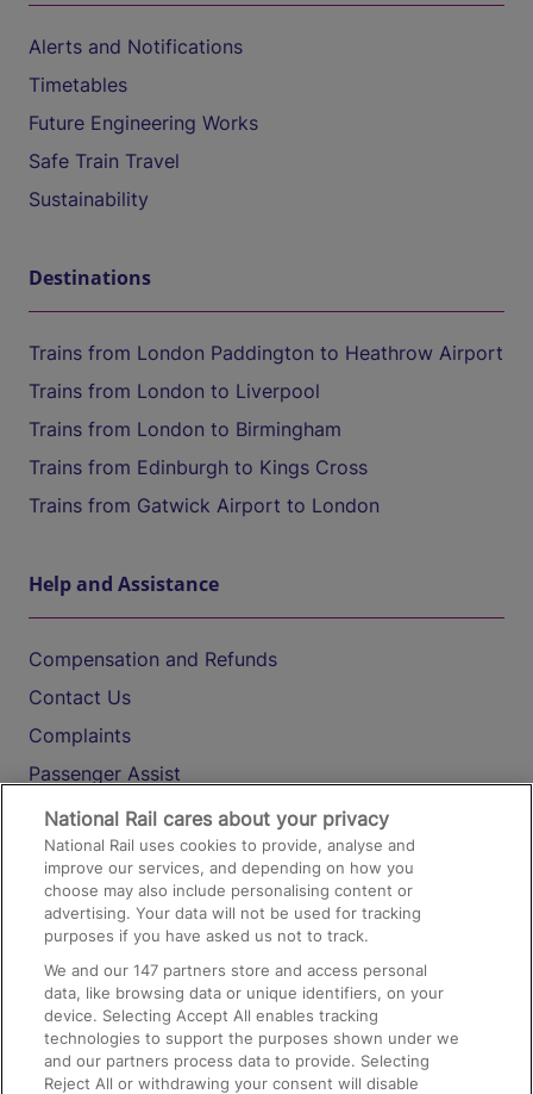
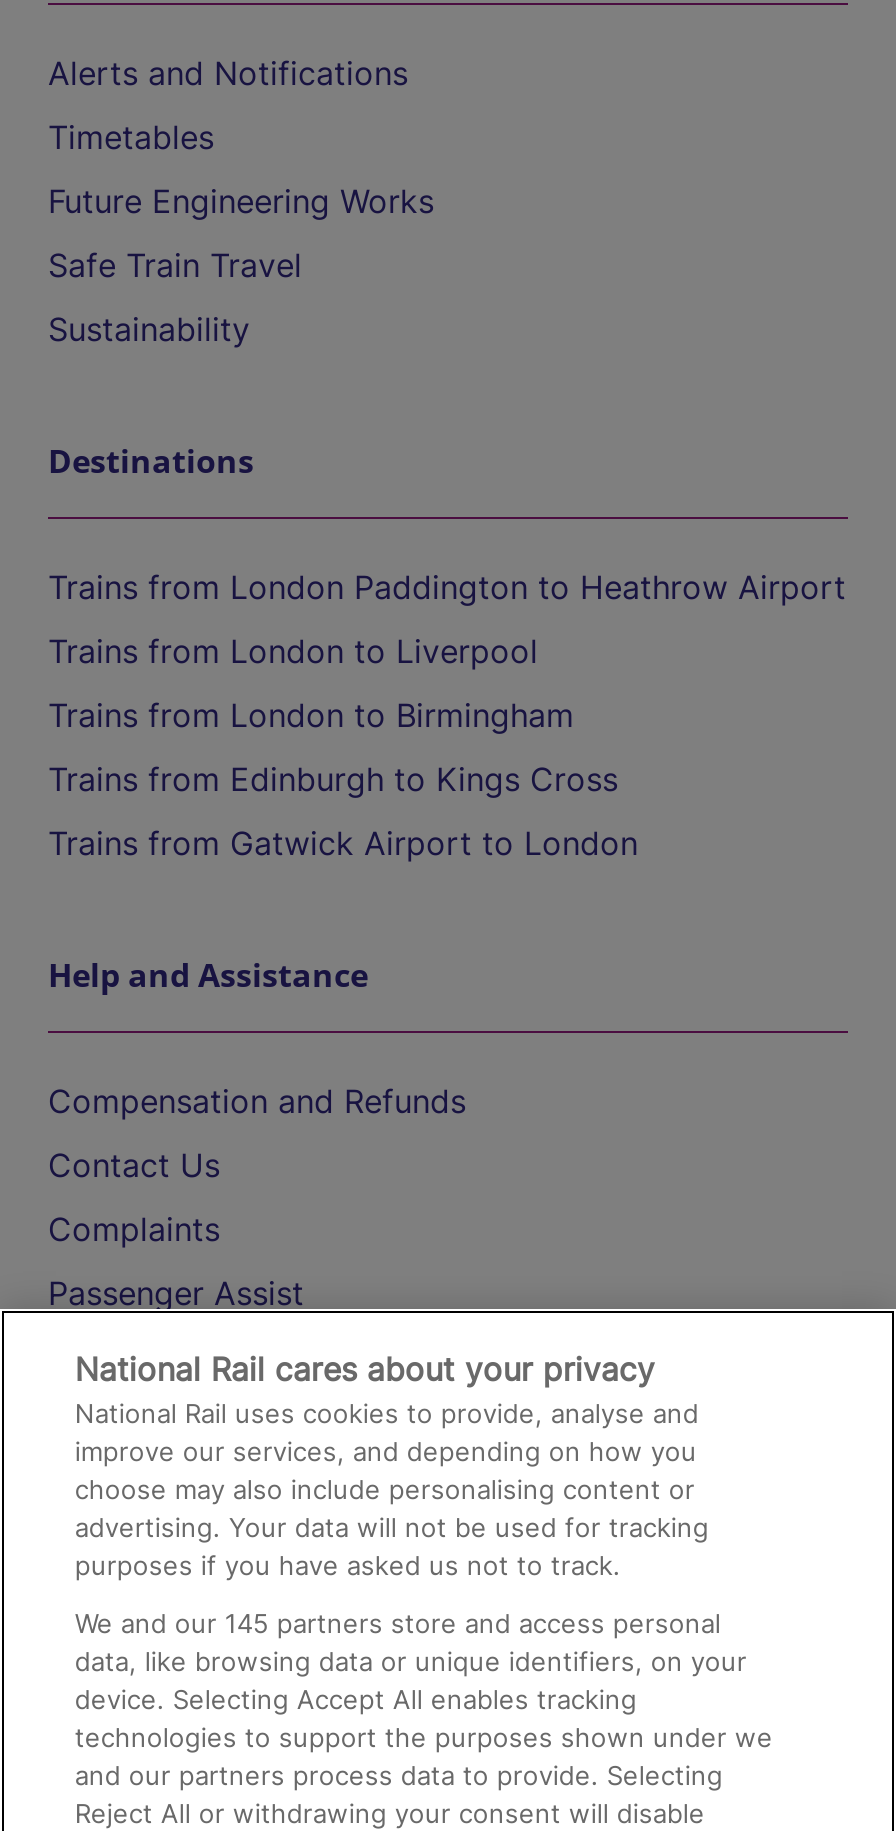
- We and our 147 partners store and access personal
+ We and our 145 partners store and access personal
